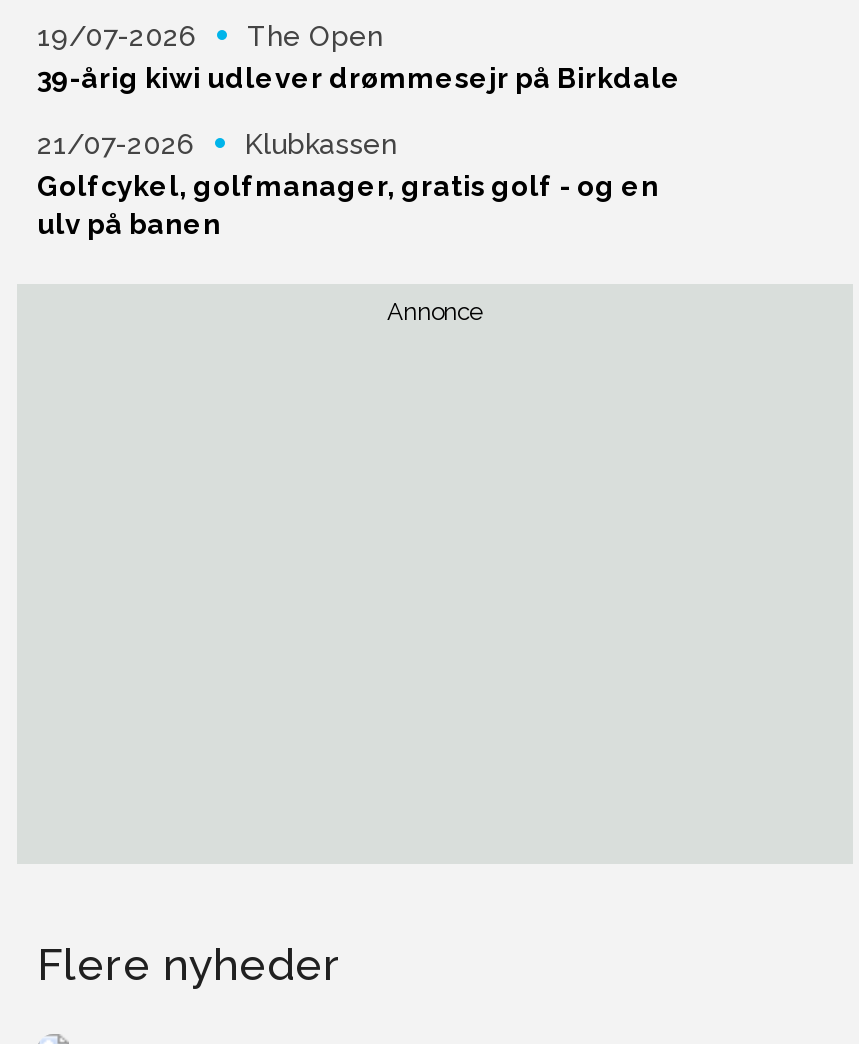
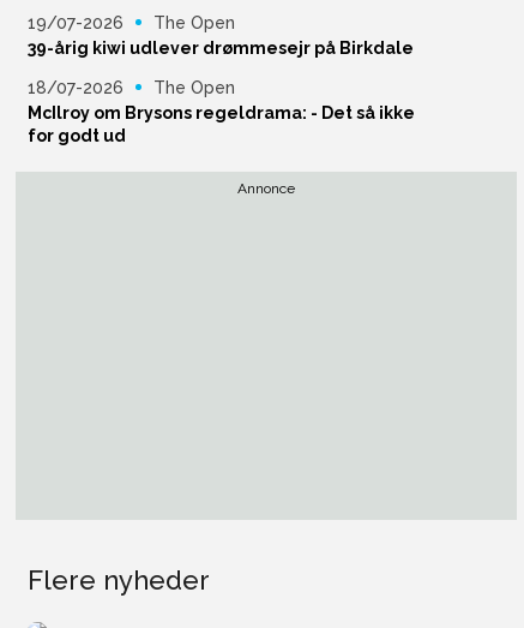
- 21/07-2026
- Klubkassen
- Golfcykel, golfmanager, gratis golf - og en
- ulv på banen
+ 18/07-2026
+ The Open
+ McIlroy om Brysons regeldrama: - Det så ikke
+ for godt ud
